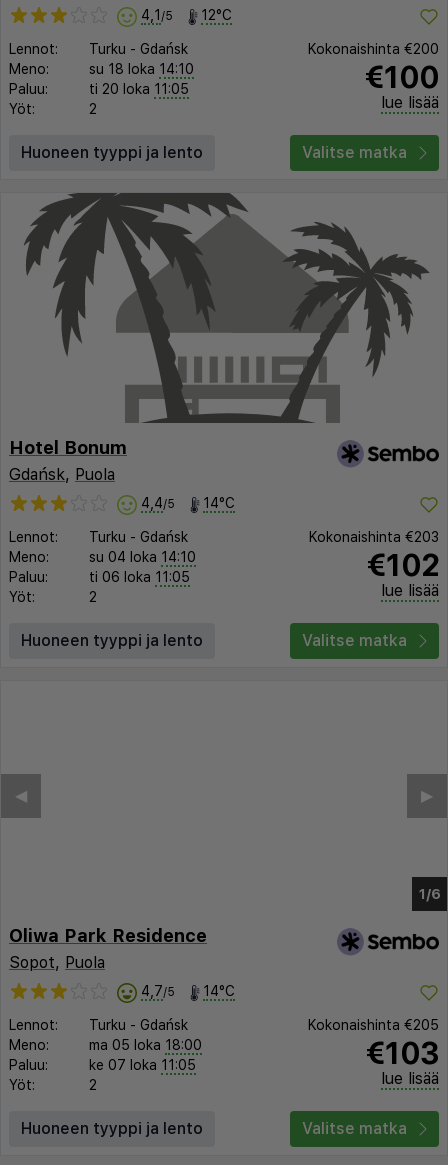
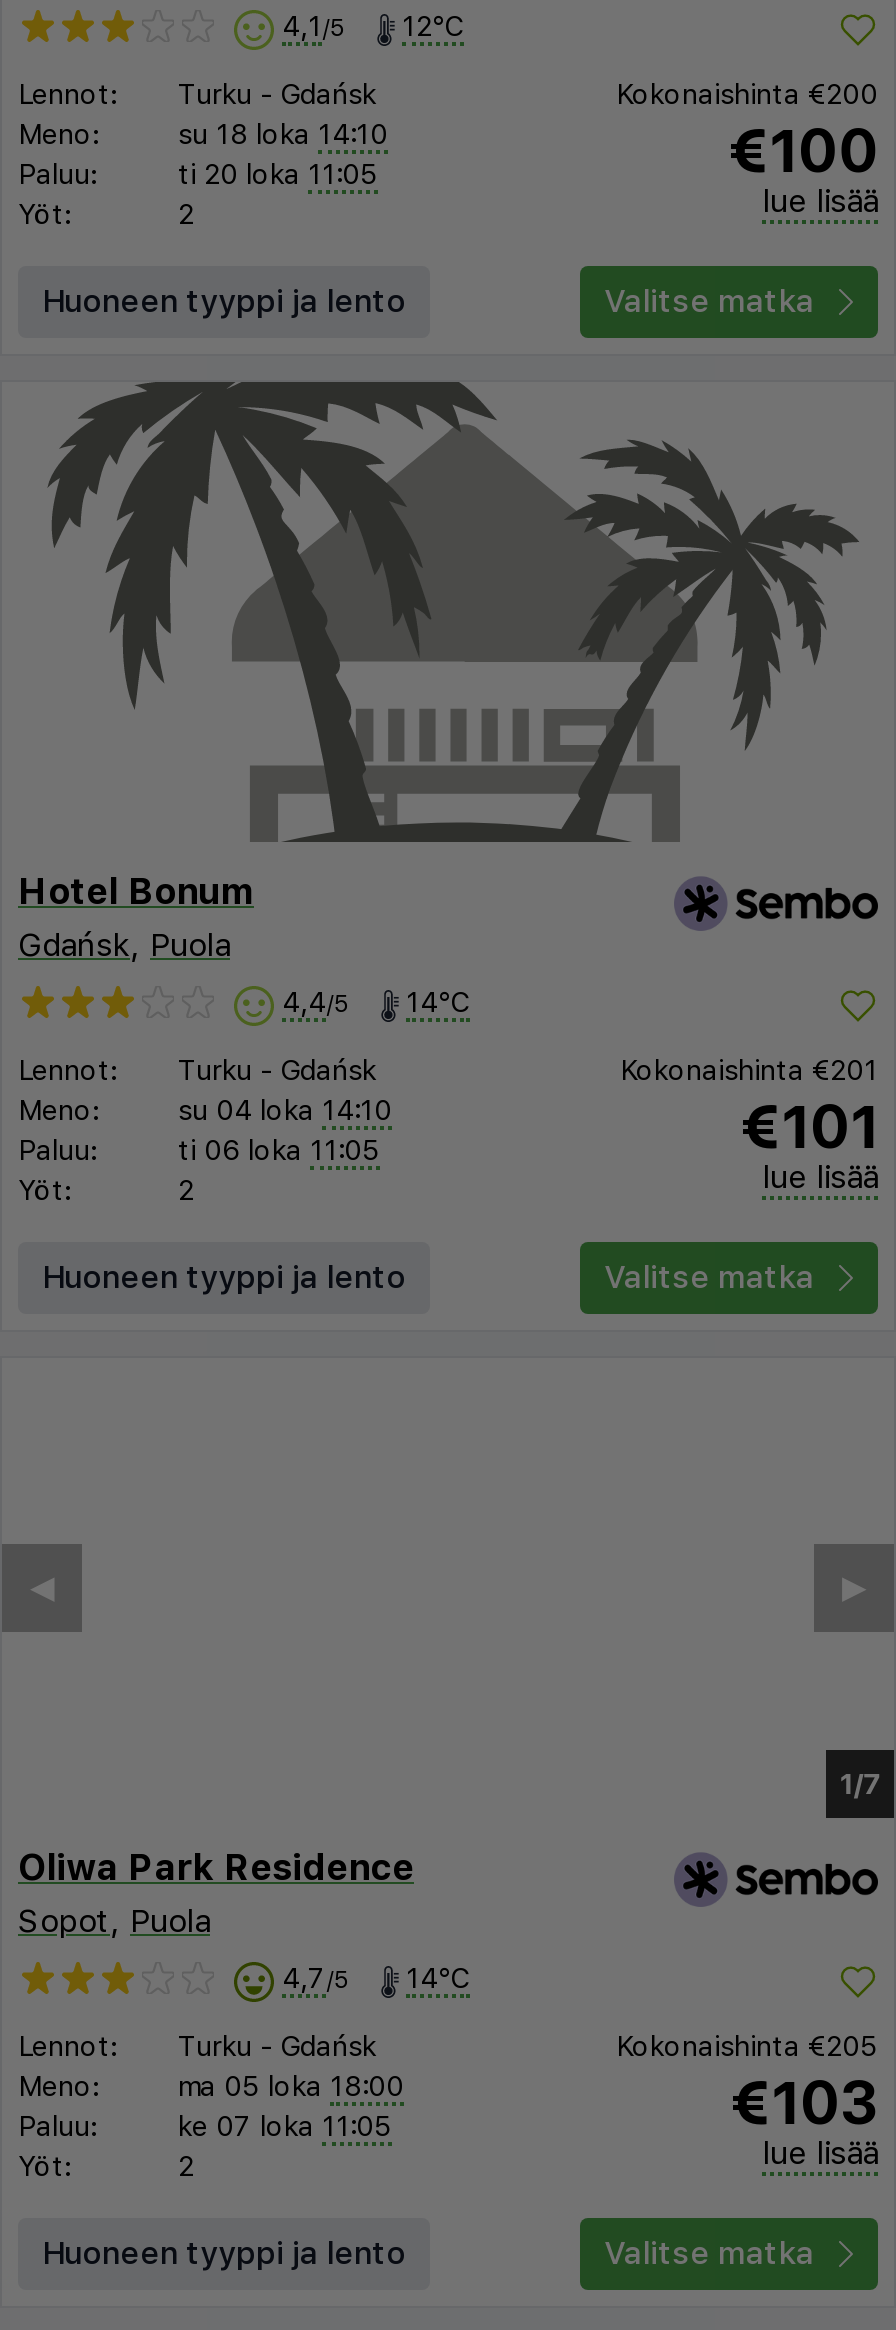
- Kokonaishinta €203
+ Kokonaishinta €201

- €102
+ €101
